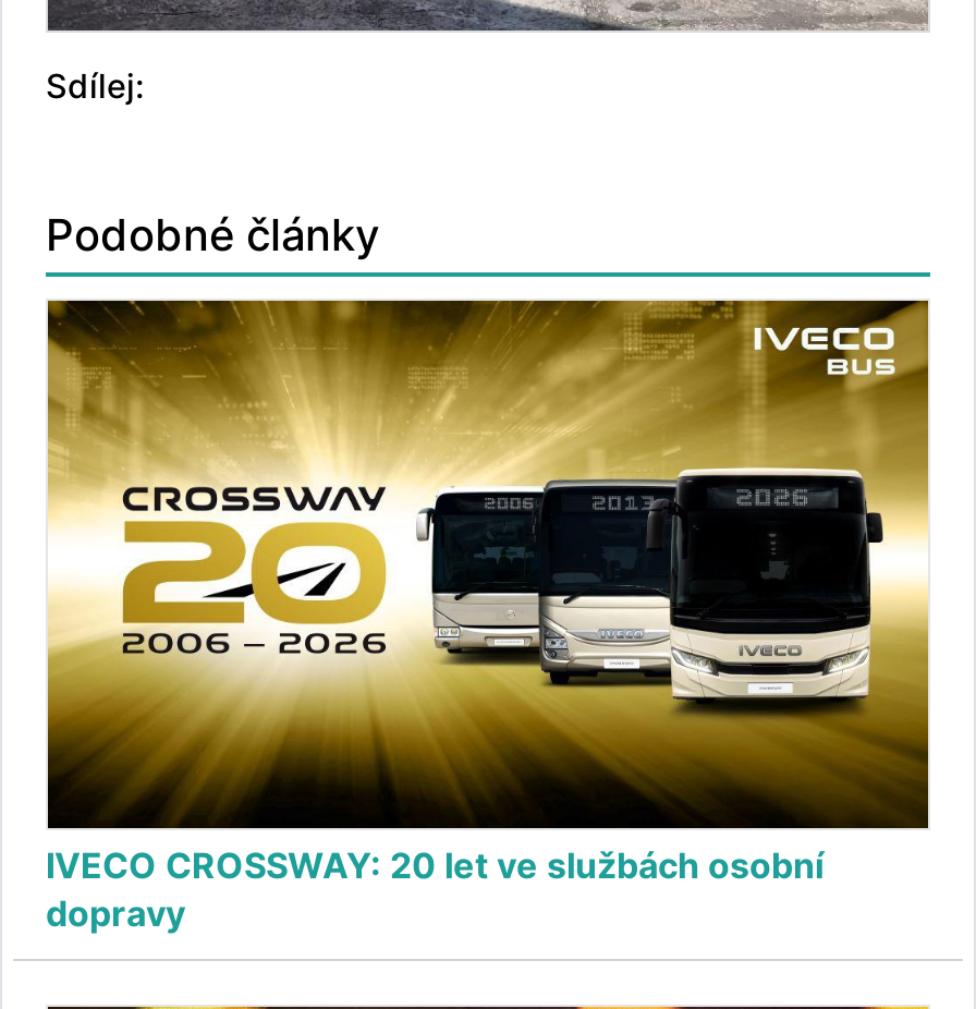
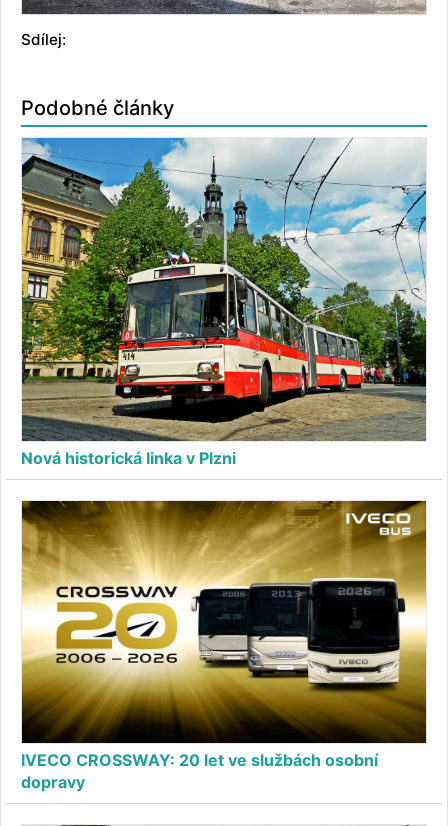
+ [image]
+ Nová historická linka v Plzni
